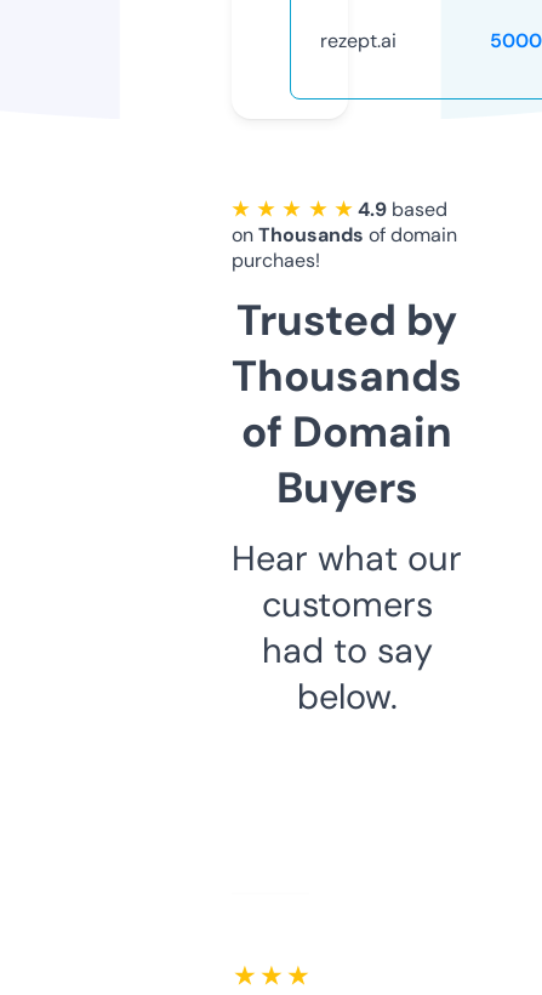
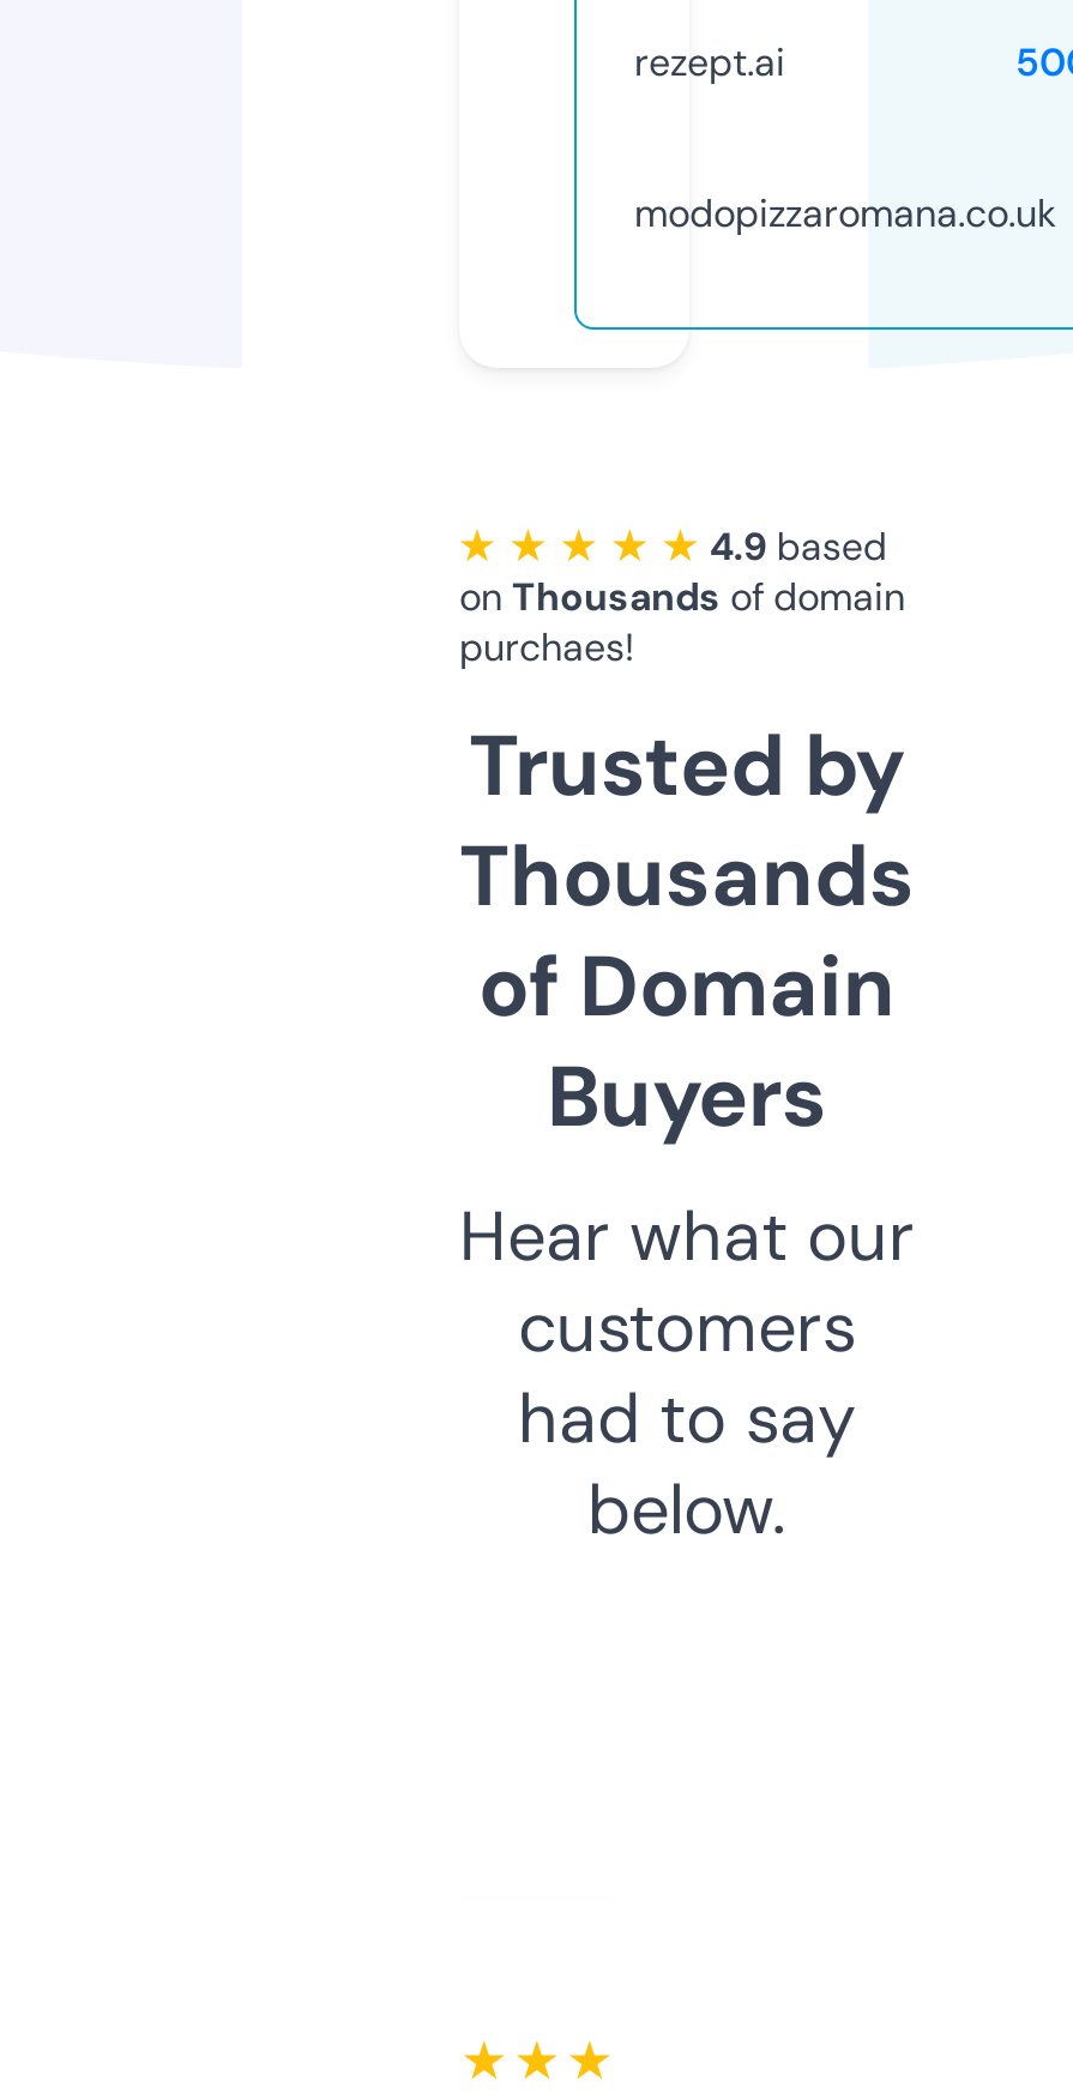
+ modopizzaromana.co.uk
